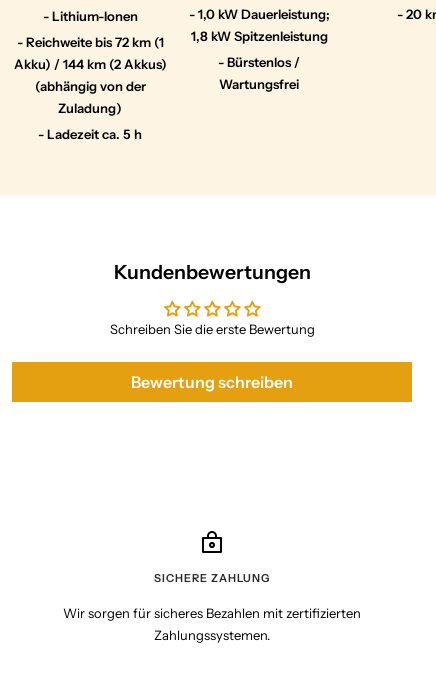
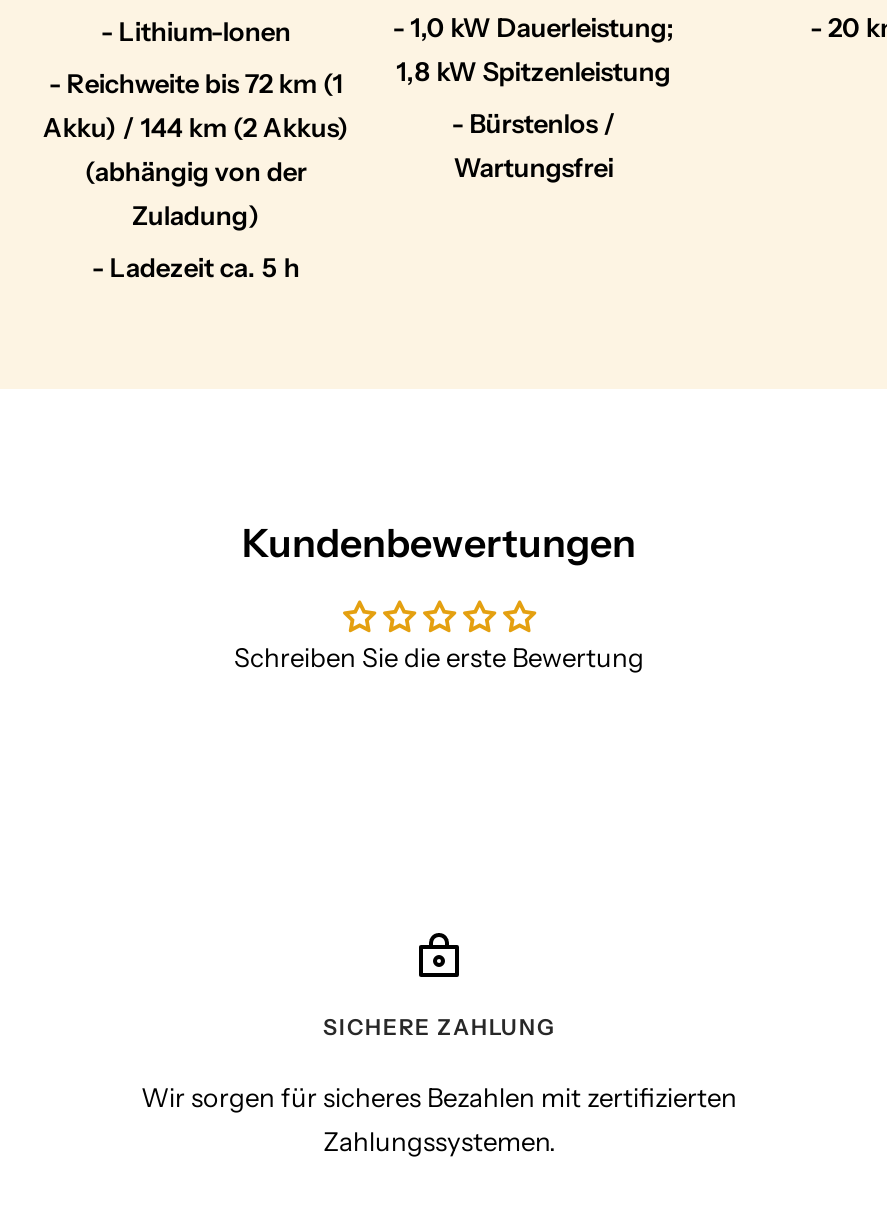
- Bewertung schreiben
